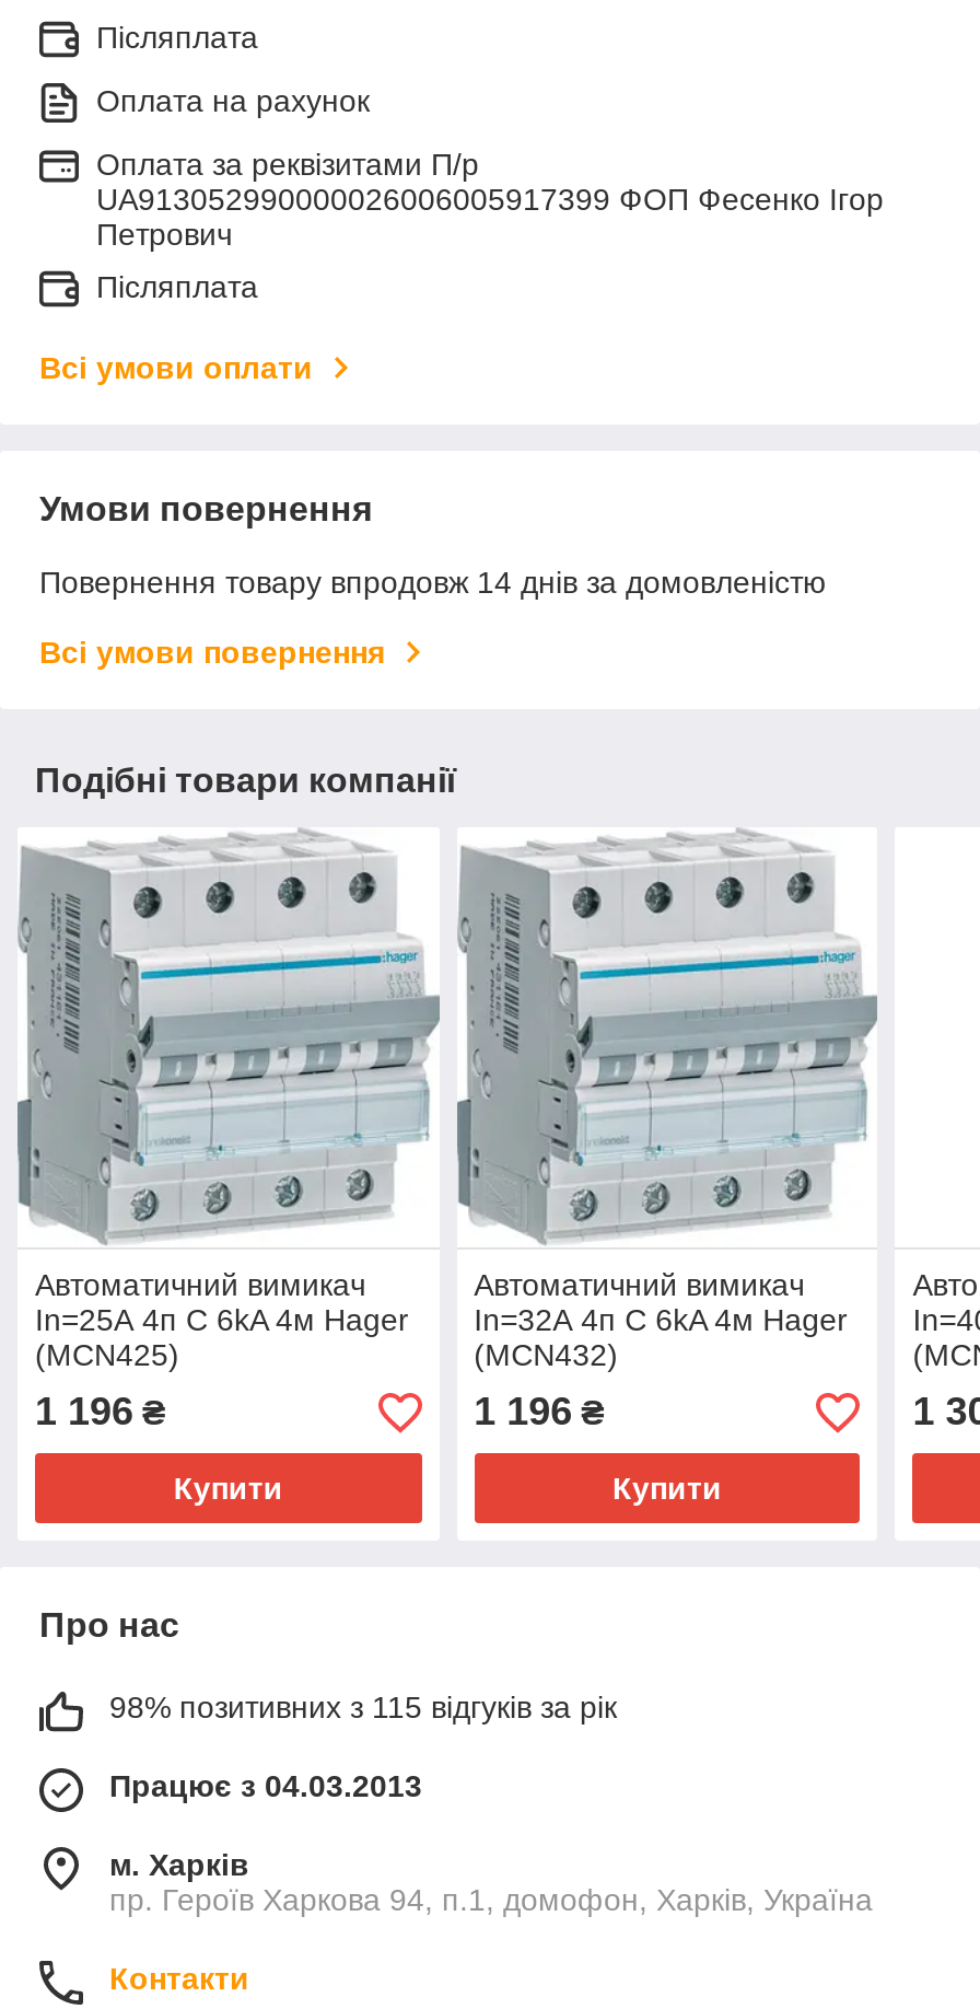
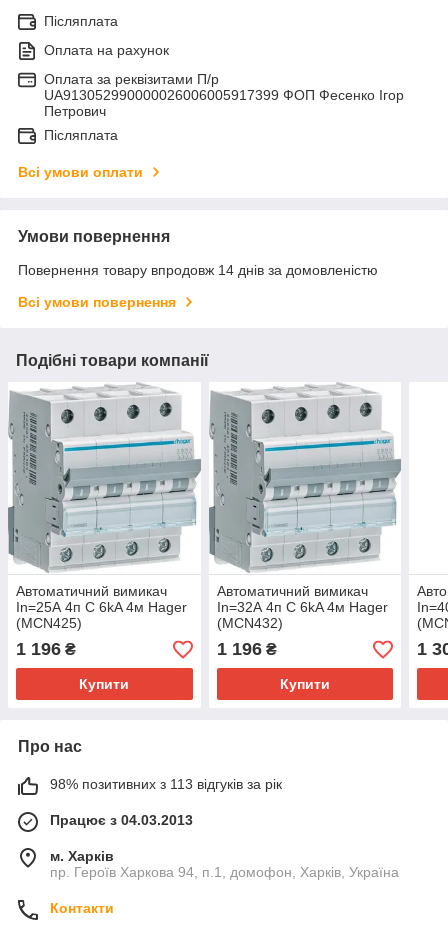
- 98% позитивних з 115 відгуків за рік
+ 98% позитивних з 113 відгуків за рік
